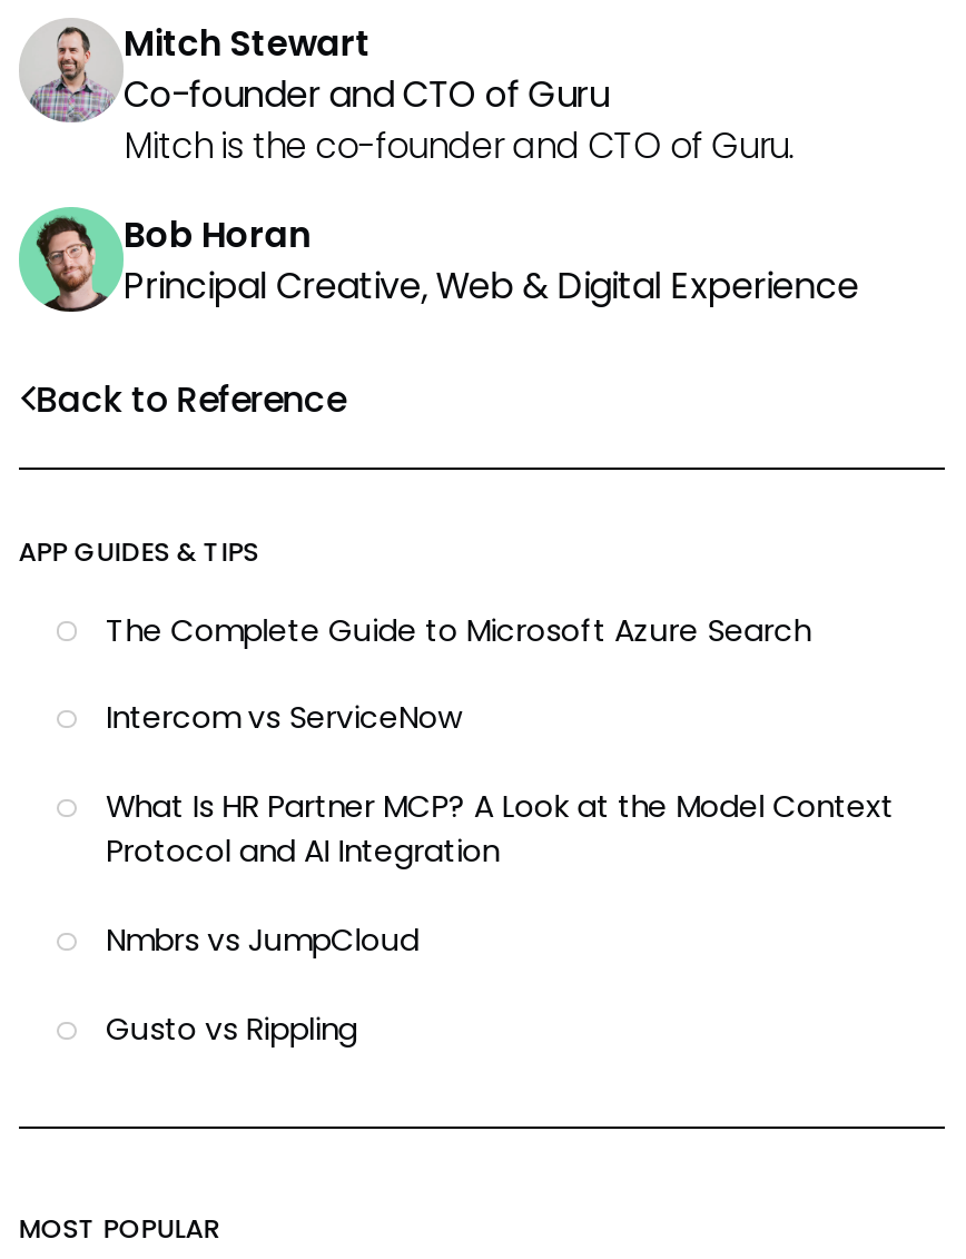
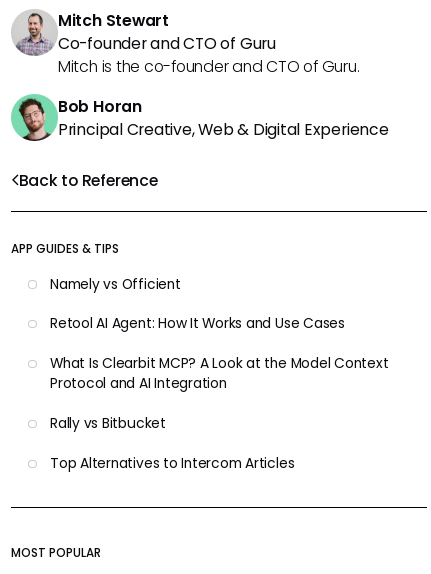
- The Complete Guide to Microsoft Azure Search
+ Namely vs Officient

- Intercom vs ServiceNow
+ Retool AI Agent: How It Works and Use Cases

- What Is HR Partner MCP? A Look at the Model Context
+ What Is Clearbit MCP? A Look at the Model Context

- Nmbrs vs JumpCloud
+ Rally vs Bitbucket

- Gusto vs Rippling
+ Top Alternatives to Intercom Articles
